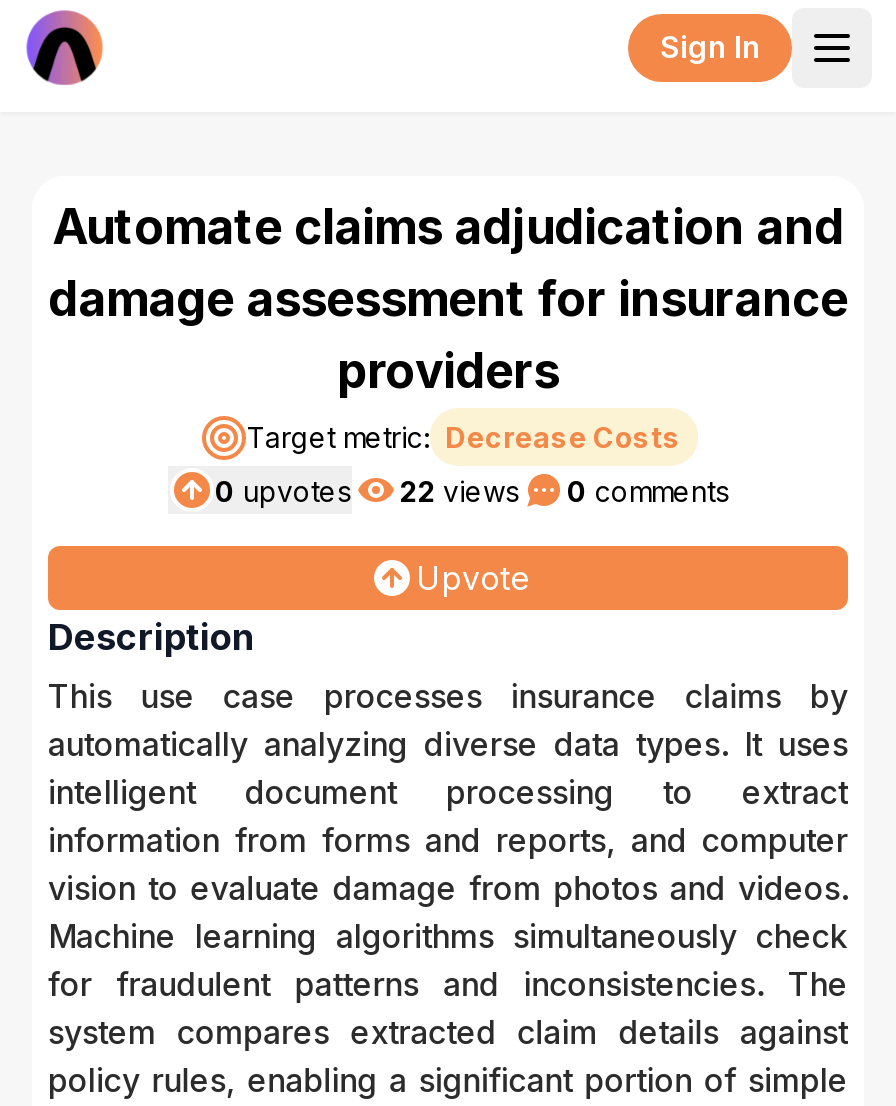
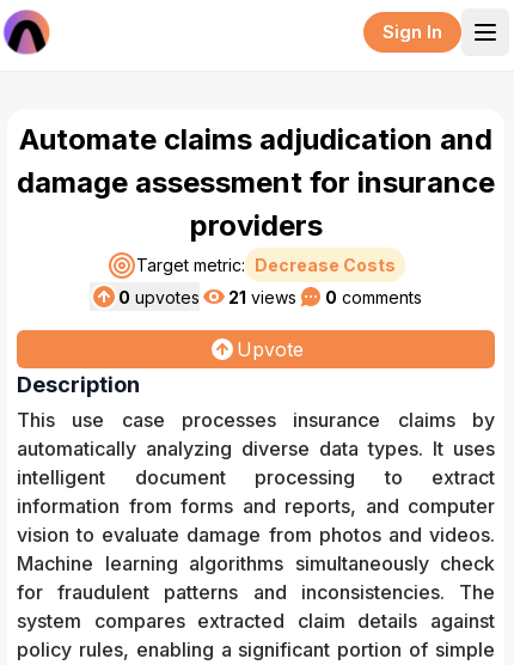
- 0 upvotes 22 views 0 comments
+ 0 upvotes 21 views 0 comments
